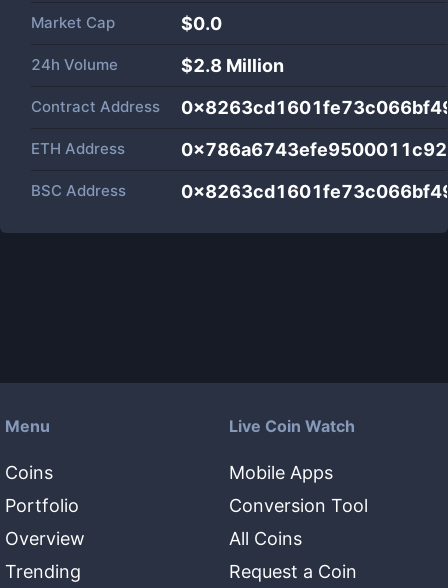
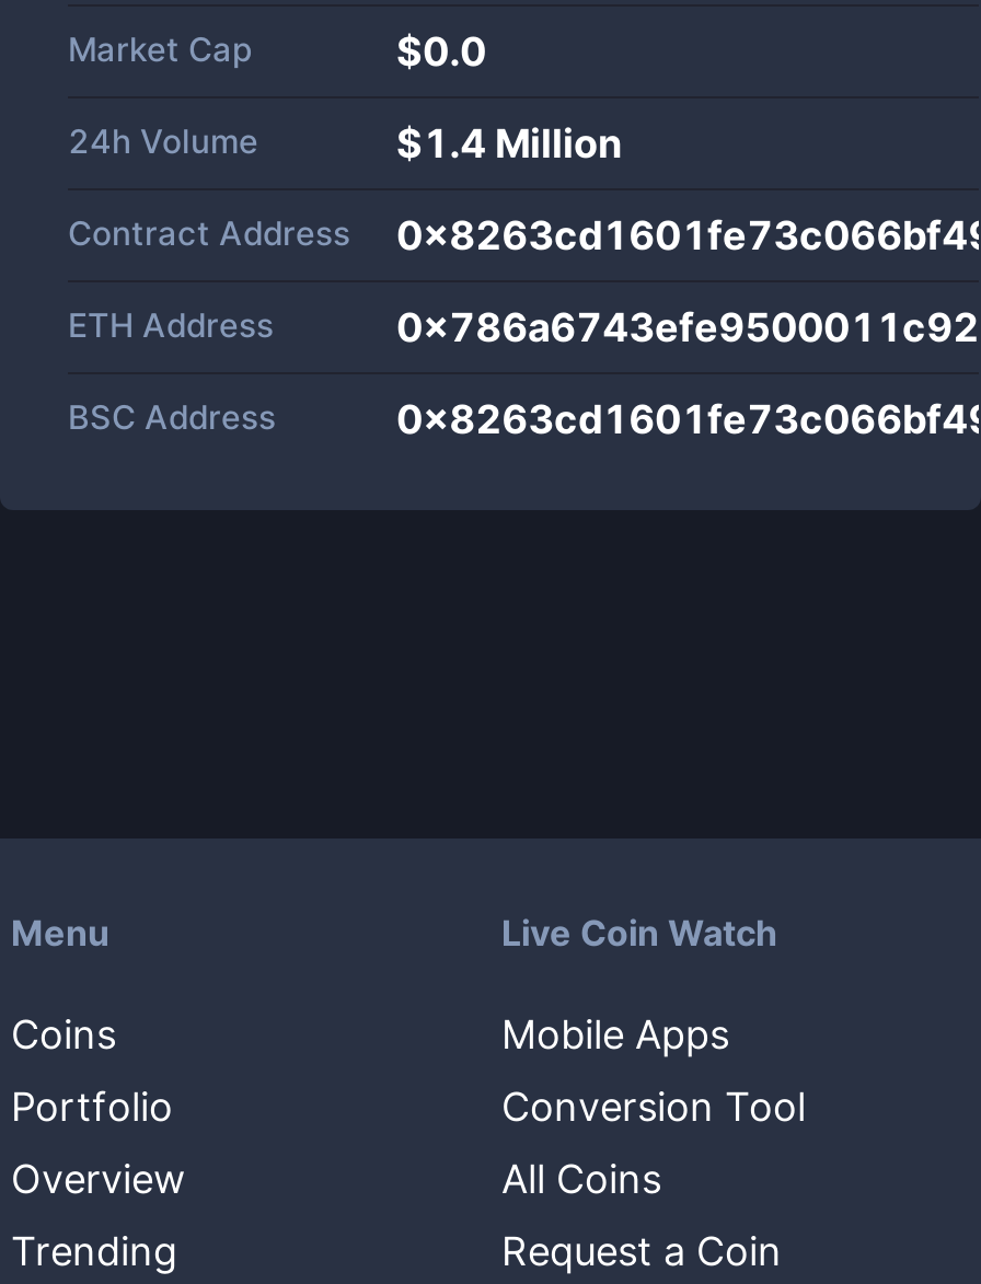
- $2.8 Million
+ $1.4 Million
